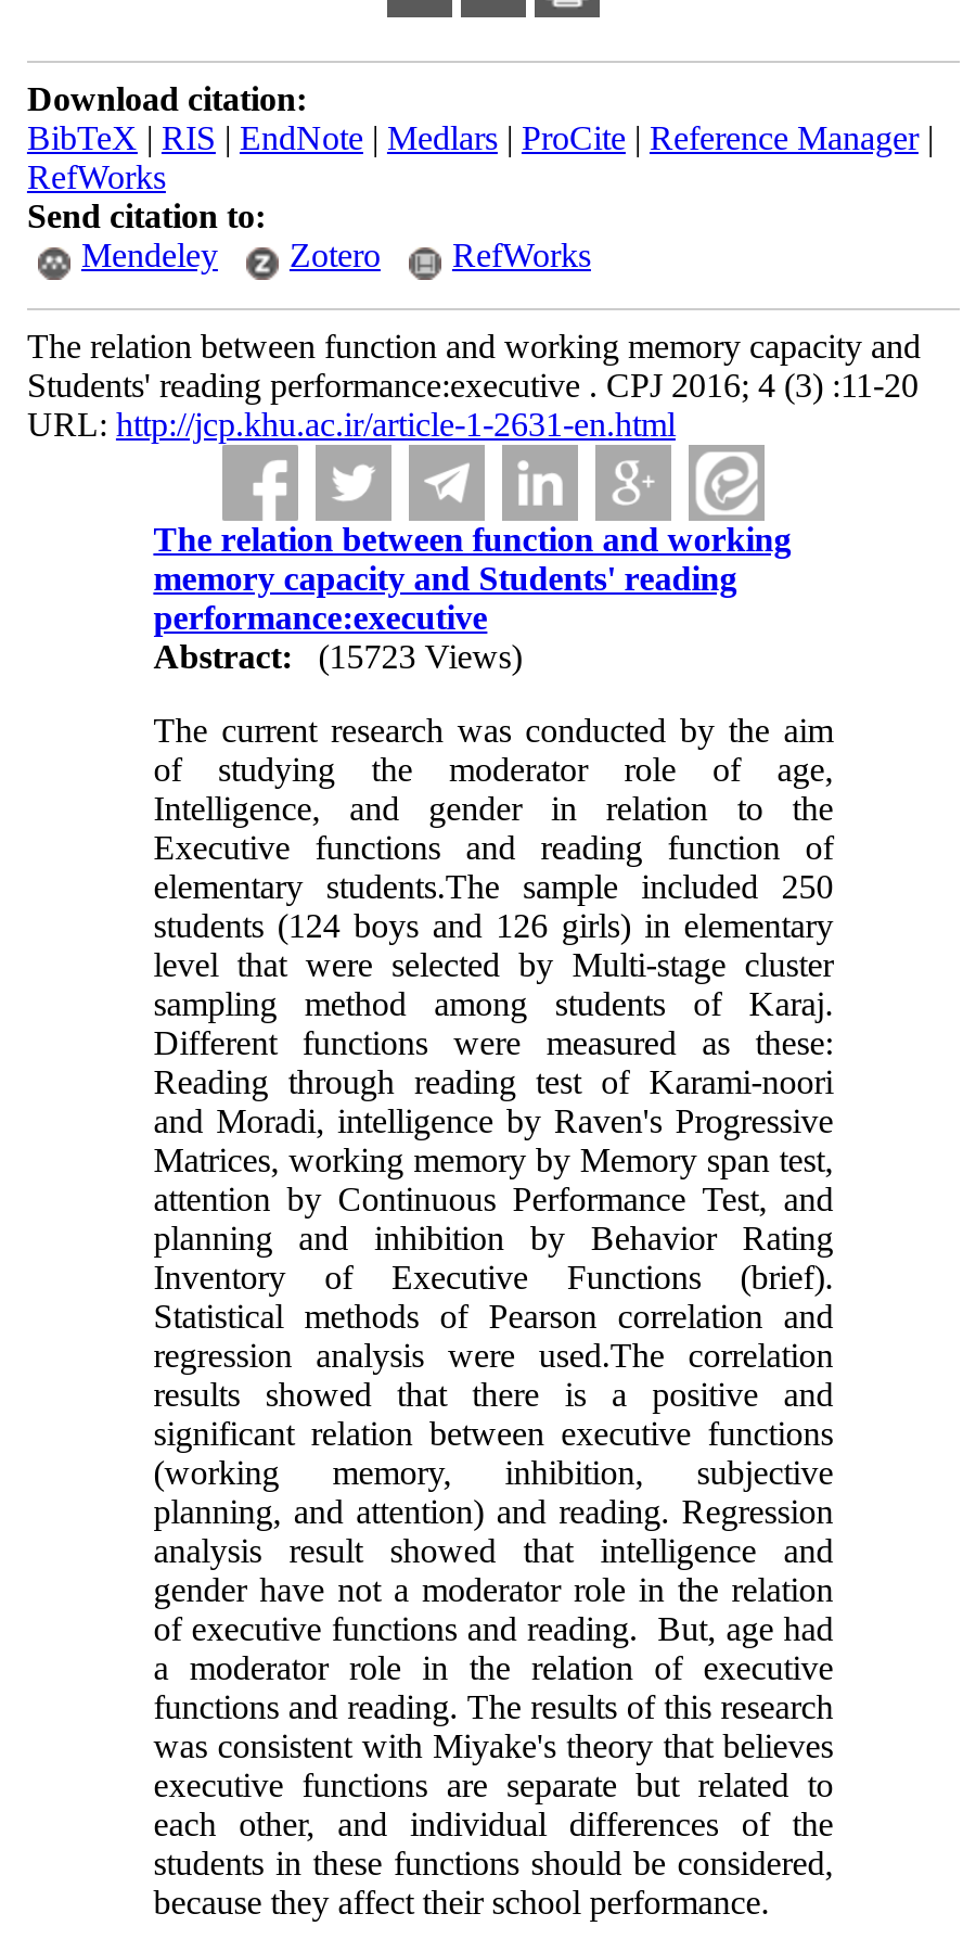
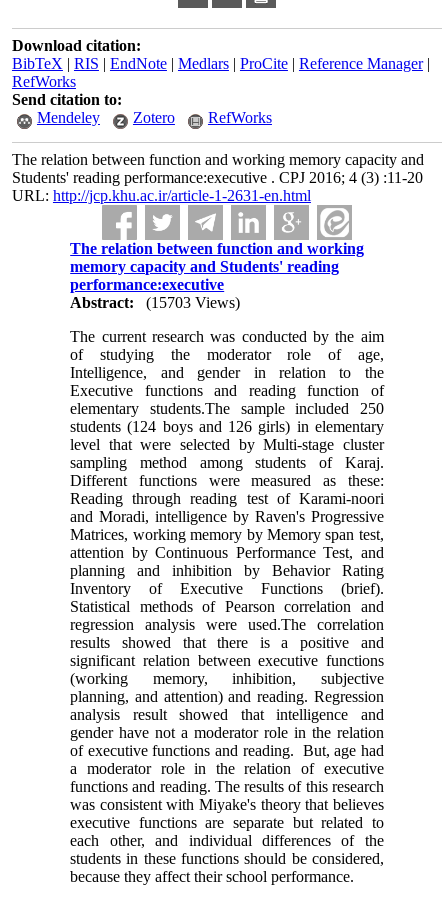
- Abstract: (15723 Views)
+ Abstract: (15703 Views)
